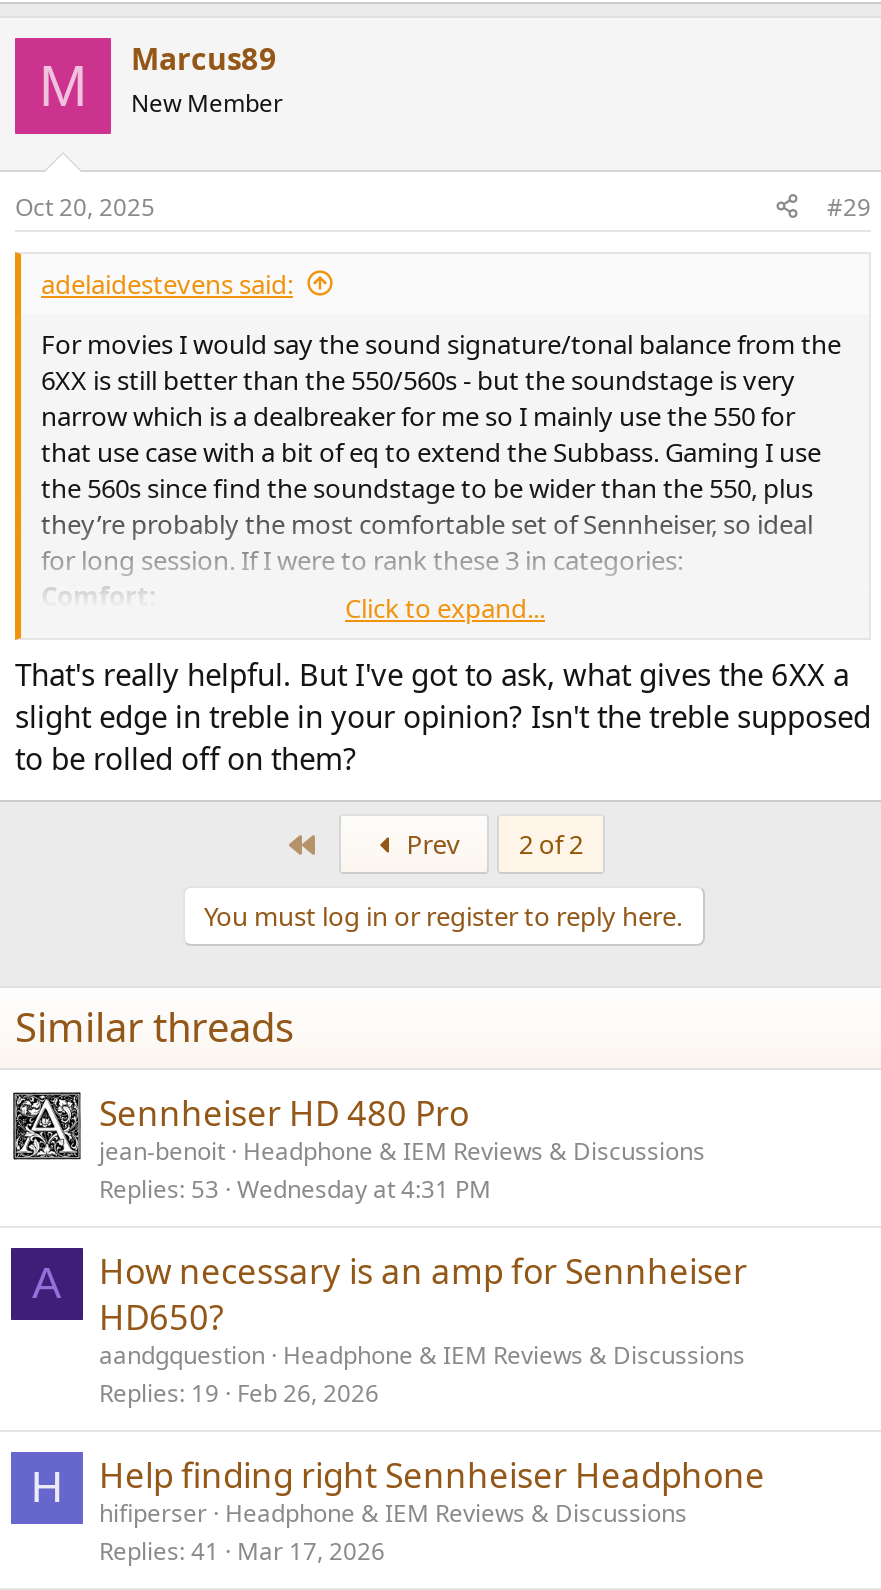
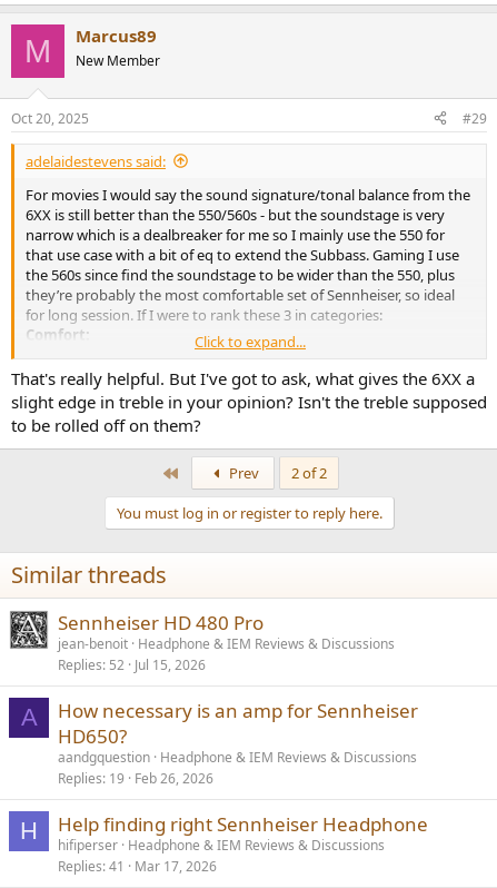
- Replies 53 Wednesday at 4:31 PM
+ Replies 52 Jul 15, 2026
